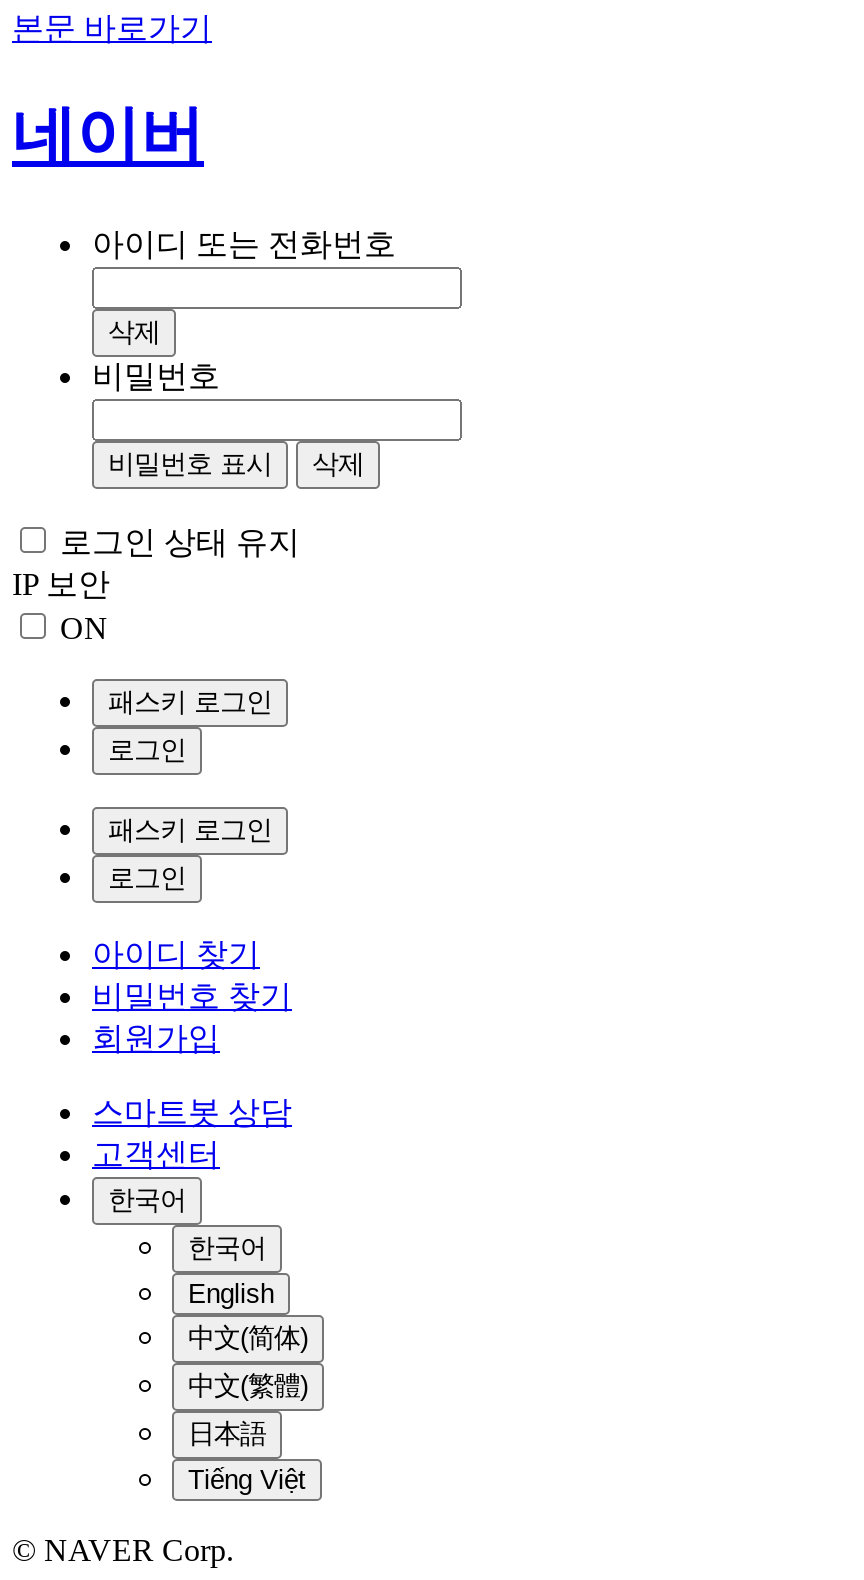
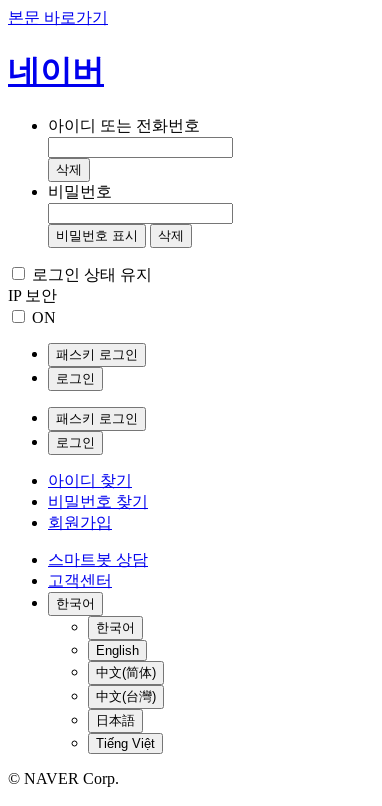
- 中文(繁體)
+ 中文(台灣)
